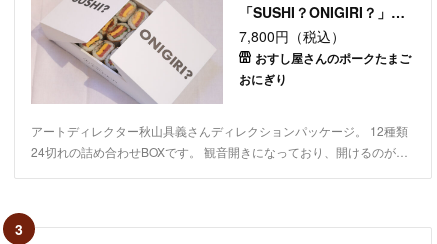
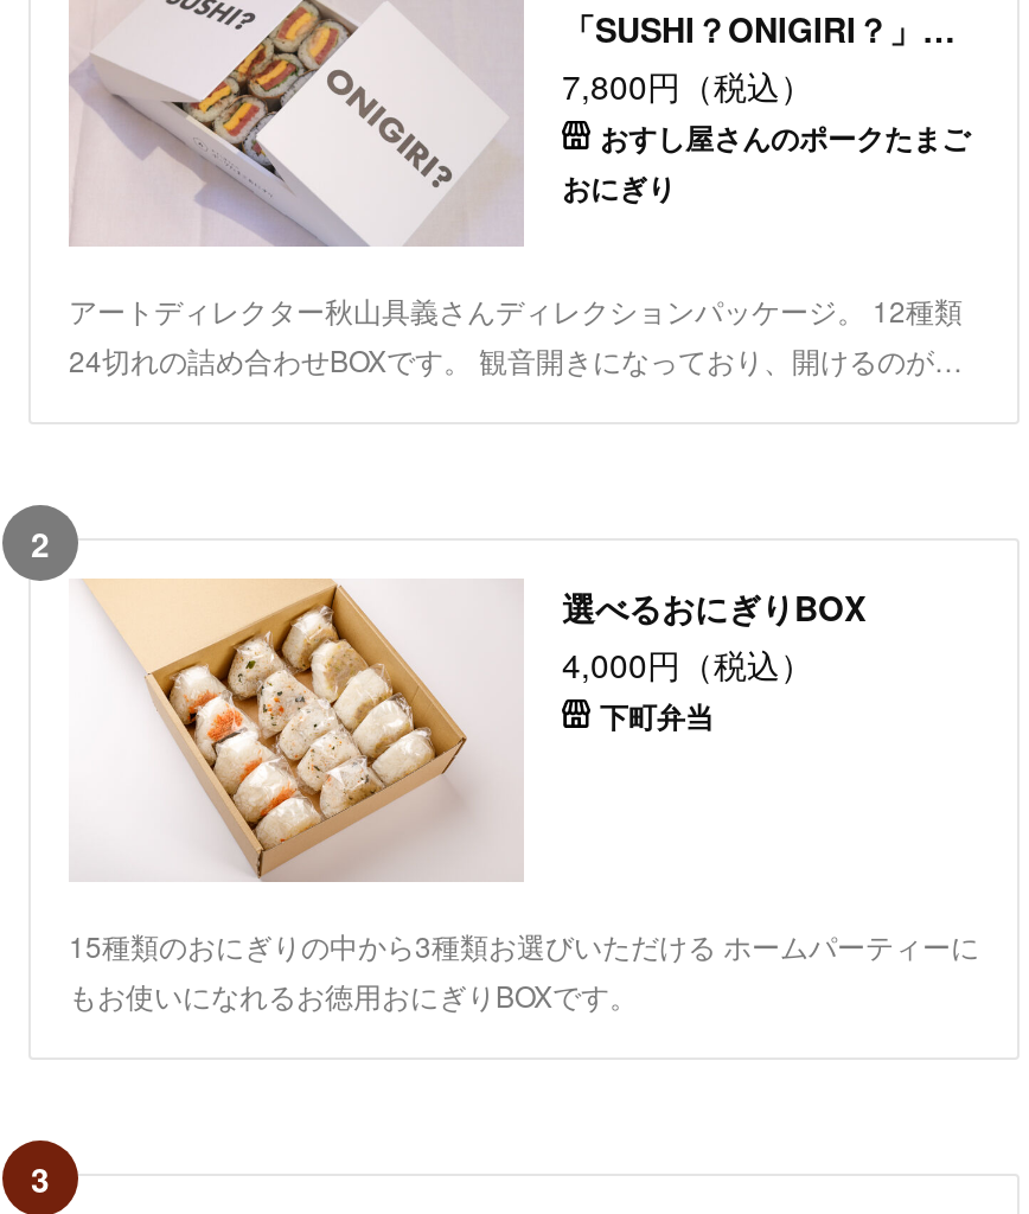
+ [image]
+ 2
+ 選べるおにぎりBOX
+ 4,000円（税込）
+ 下町弁当

+ 15種類のおにぎりの中から3種類お選びいただける ホームパーティーに
+ もお使いになれるお徳用おにぎりBOXです。
